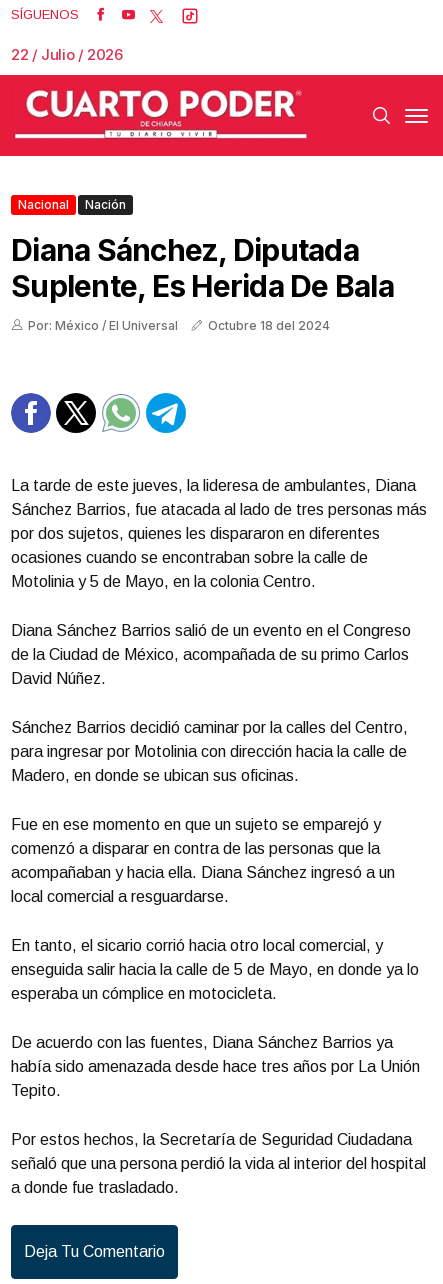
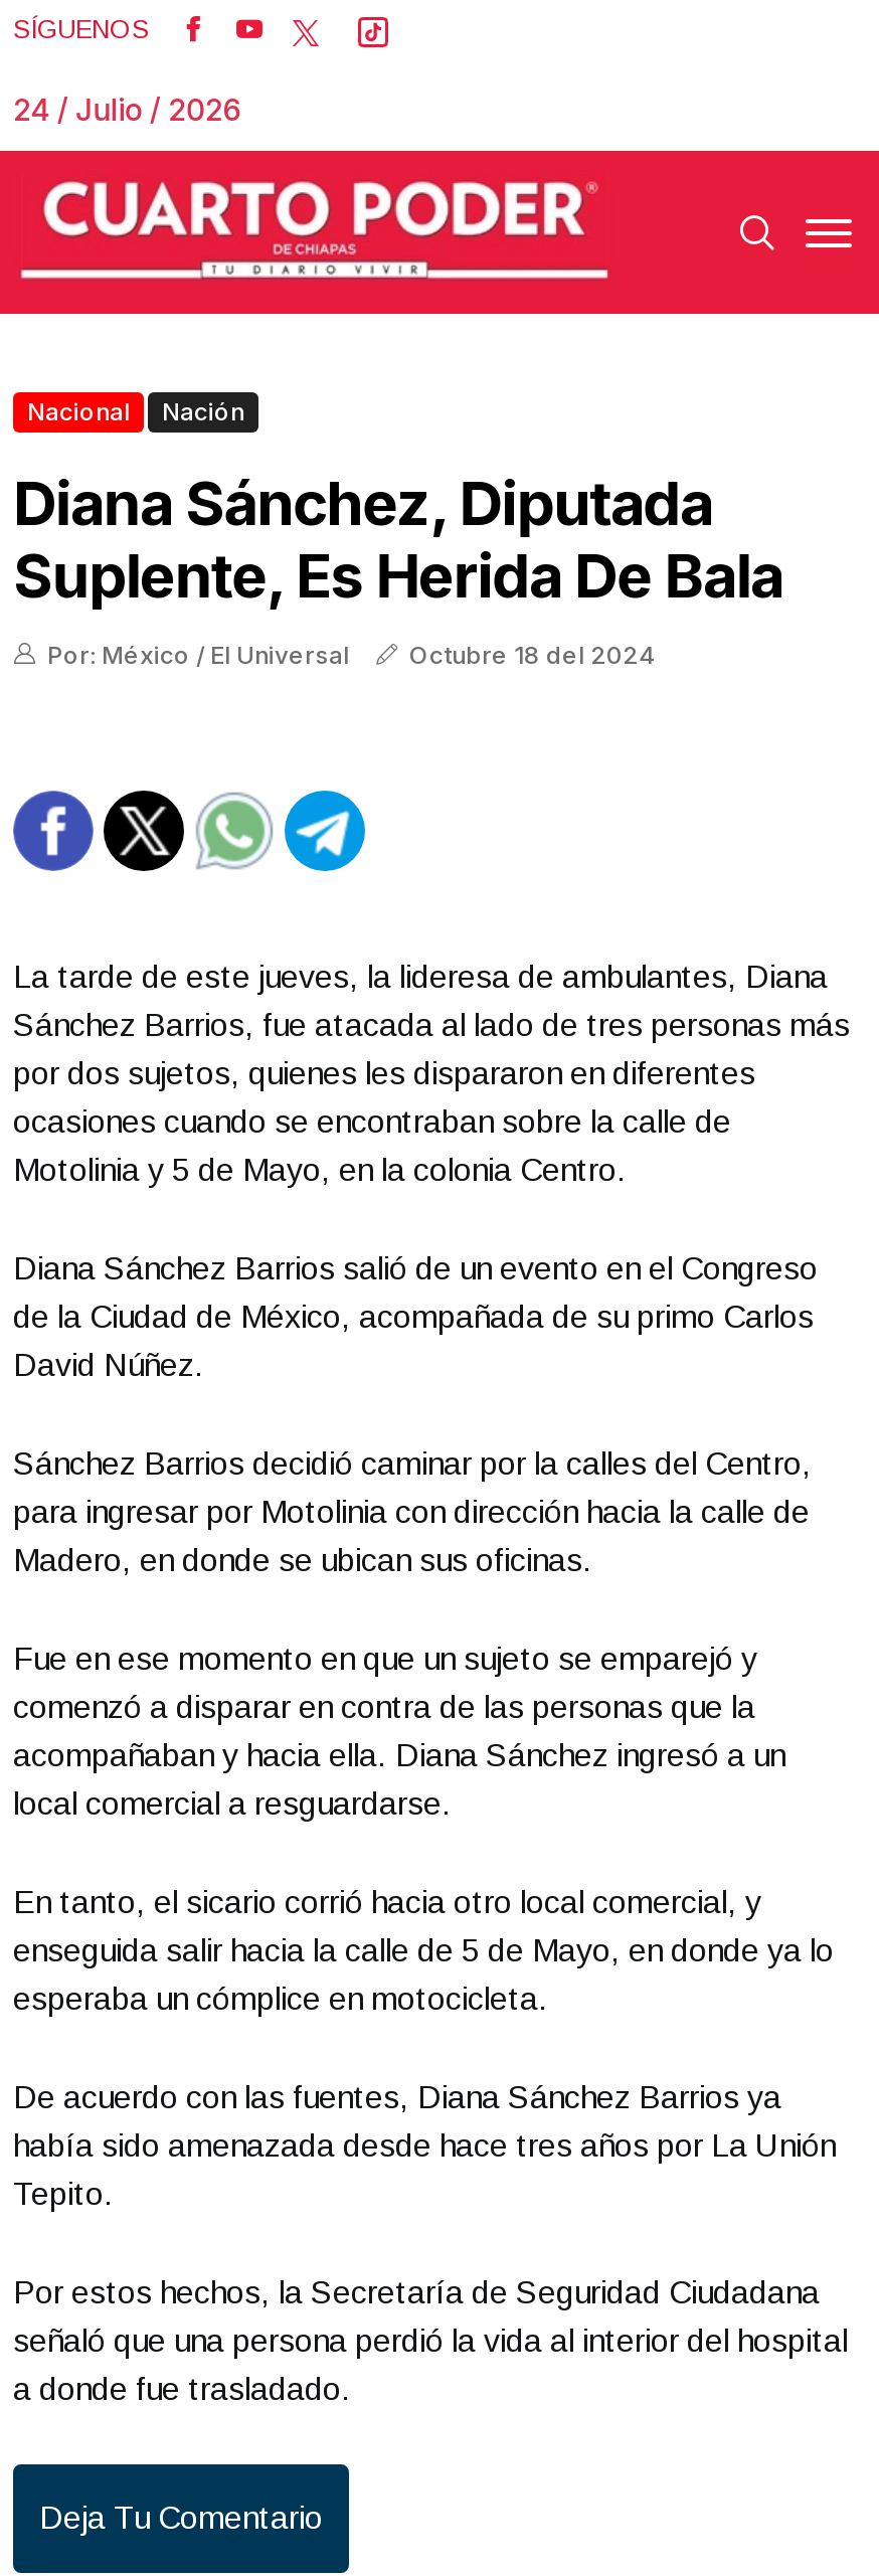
- 22 / Julio / 2026
+ 24 / Julio / 2026
